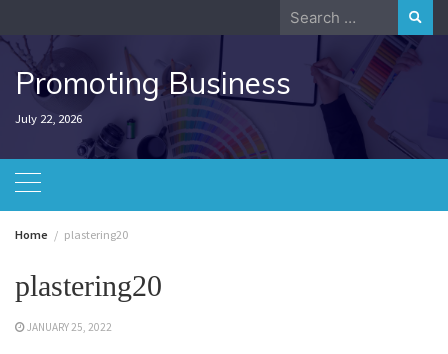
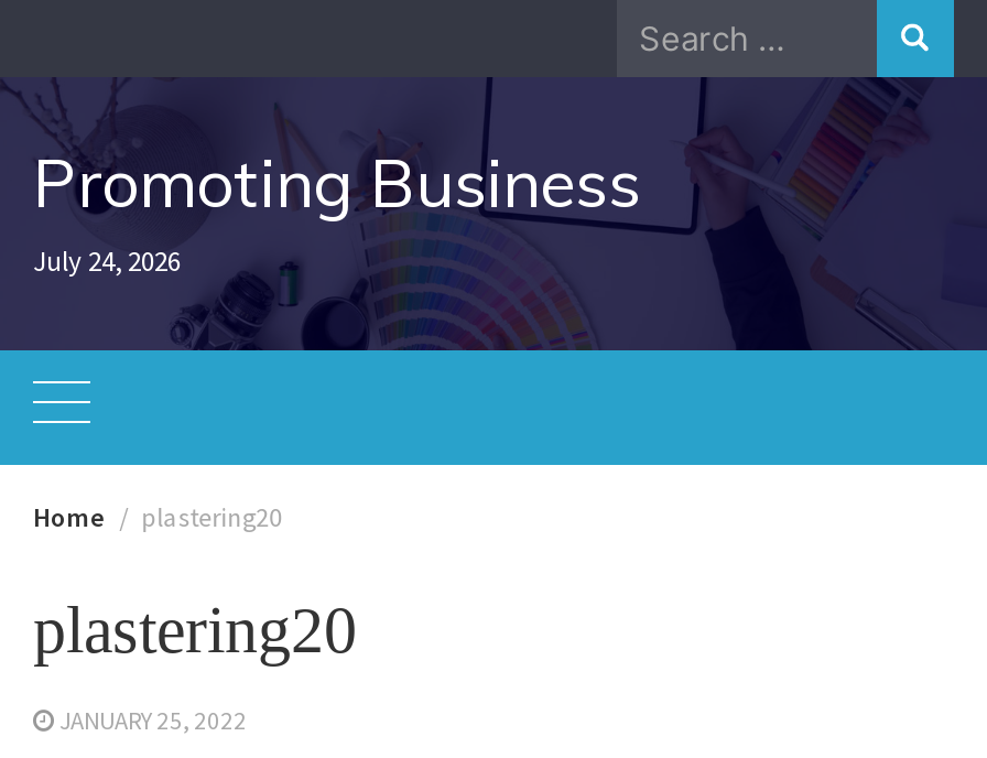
- July 22, 2026
+ July 24, 2026
